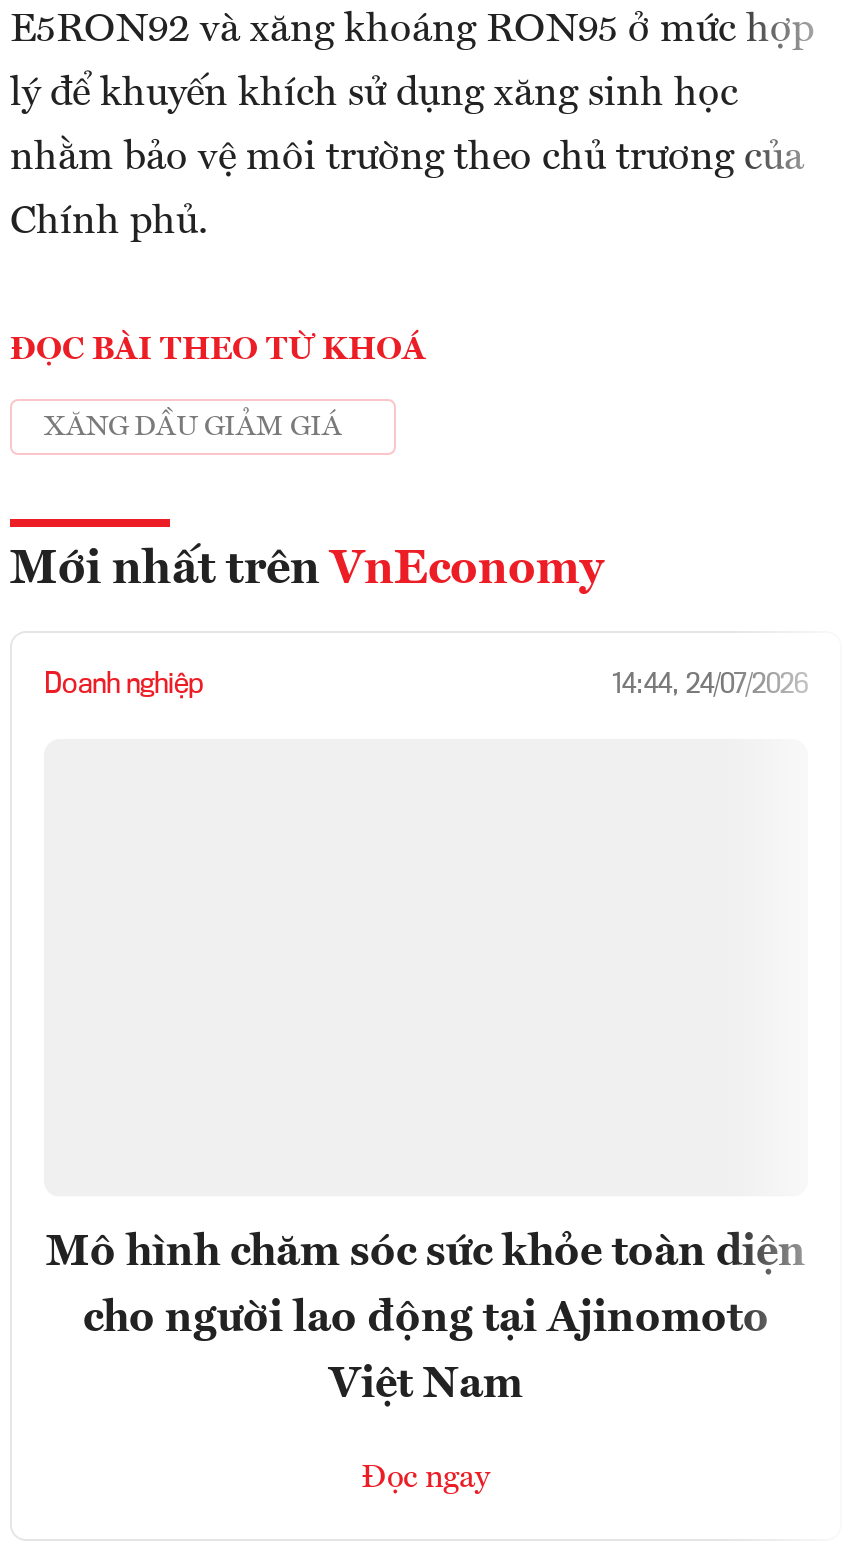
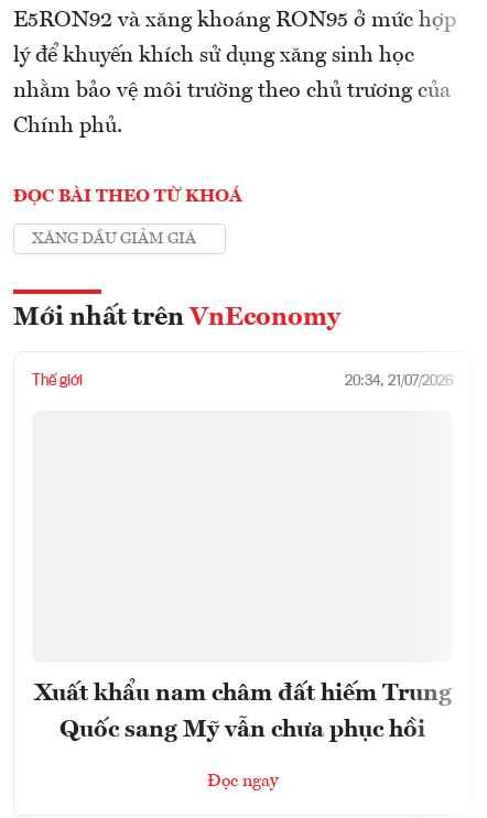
- Doanh nghiệp
- 14:44, 24/07/2026
+ Thế giới
+ 20:34, 21/07/2026

- Mô hình chăm sóc sức khỏe toàn diện
- cho người lao động tại Ajinomoto
- Việt Nam
+ Xuất khẩu nam châm đất hiếm Trung
+ Quốc sang Mỹ vẫn chưa phục hồi
